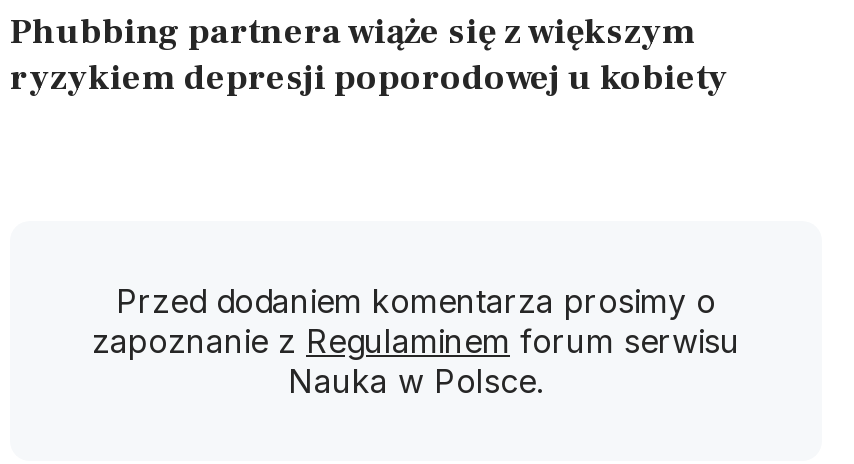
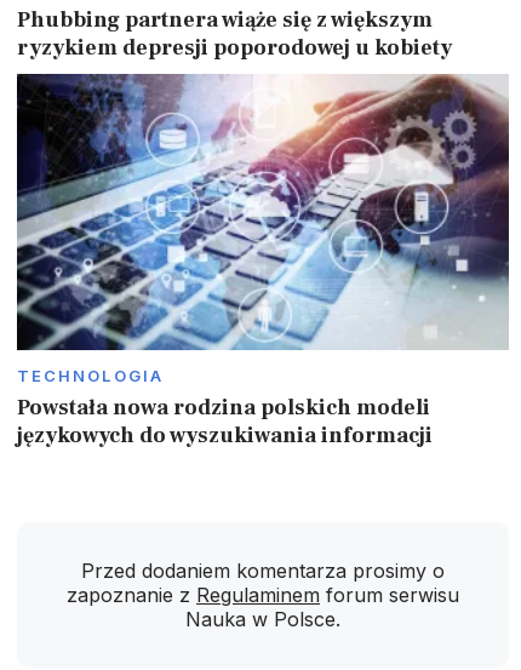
+ [image]
+ TECHNOLOGIA
+ Powstała nowa rodzina polskich modeli
+ językowych do wyszukiwania informacji
